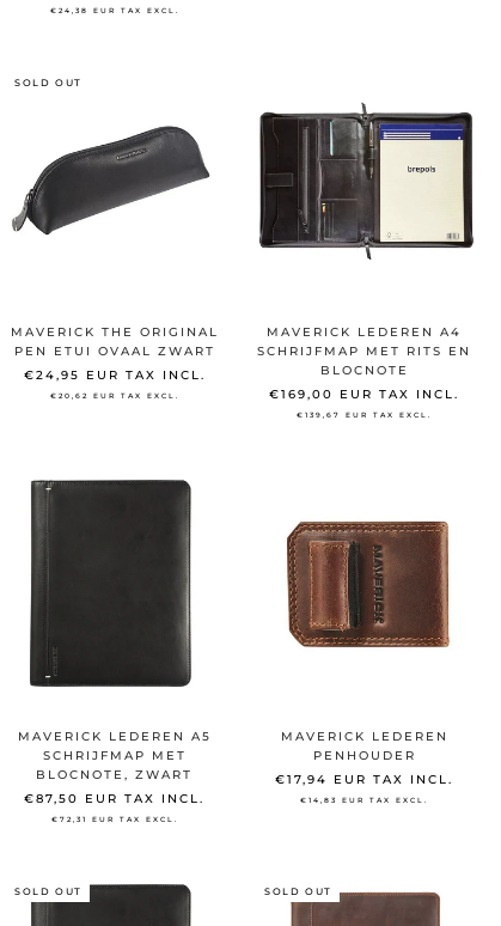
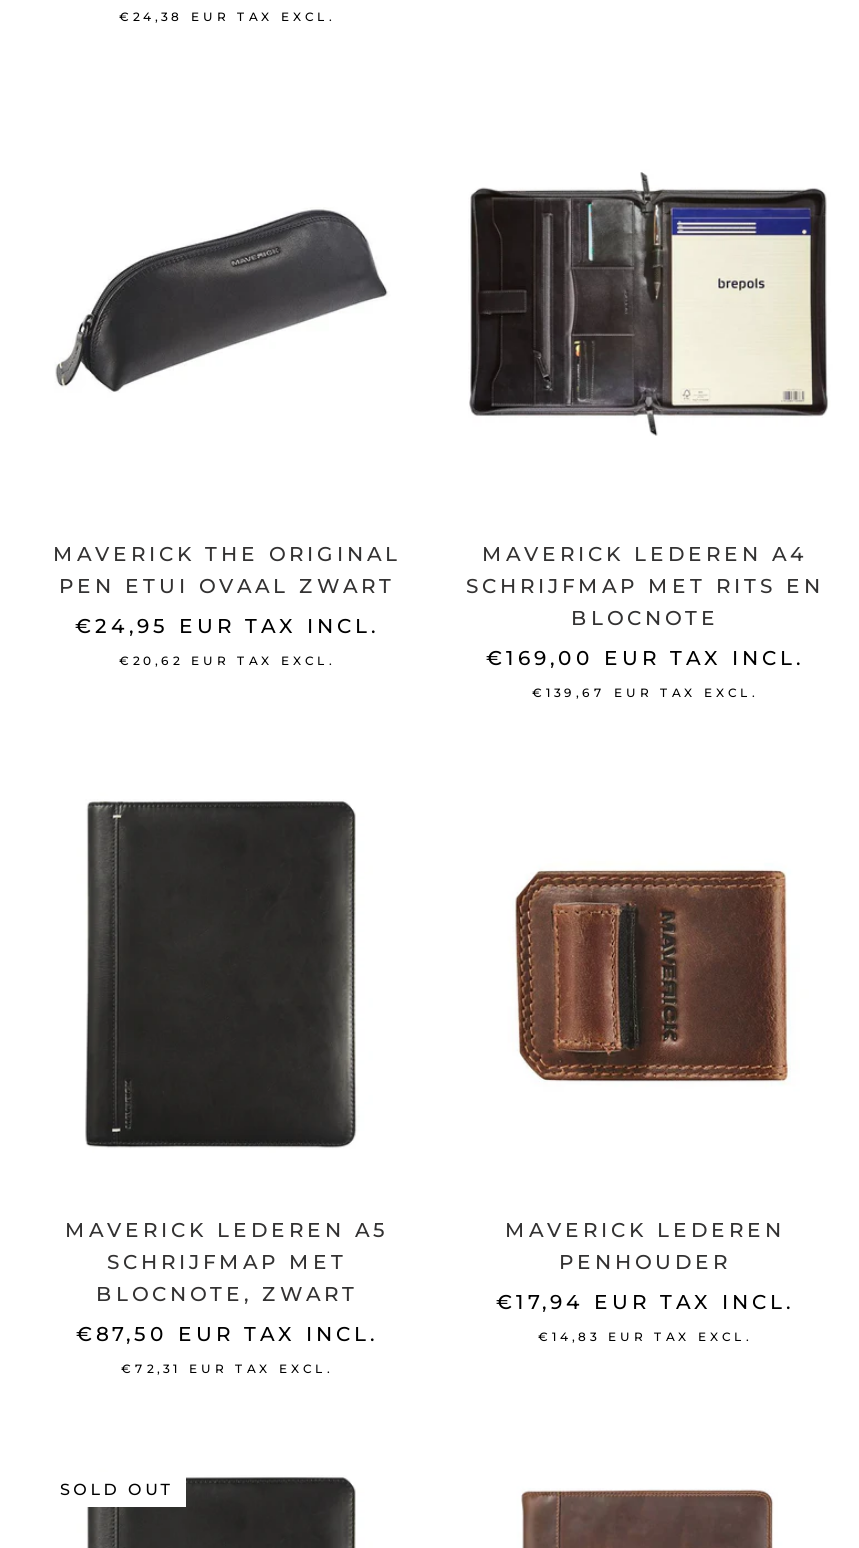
- SOLD OUT

- SOLD OUT
